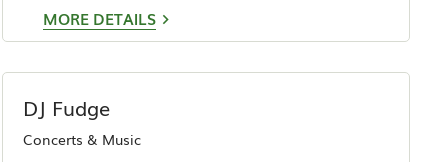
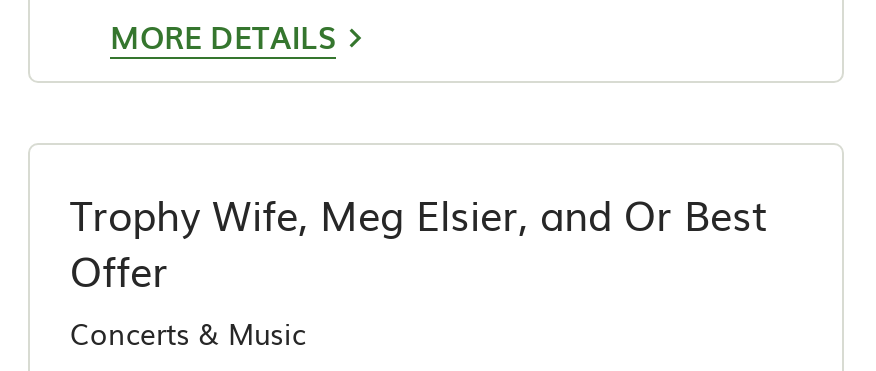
- DJ Fudge
+ Trophy Wife, Meg Elsier, and Or Best
+ Offer
